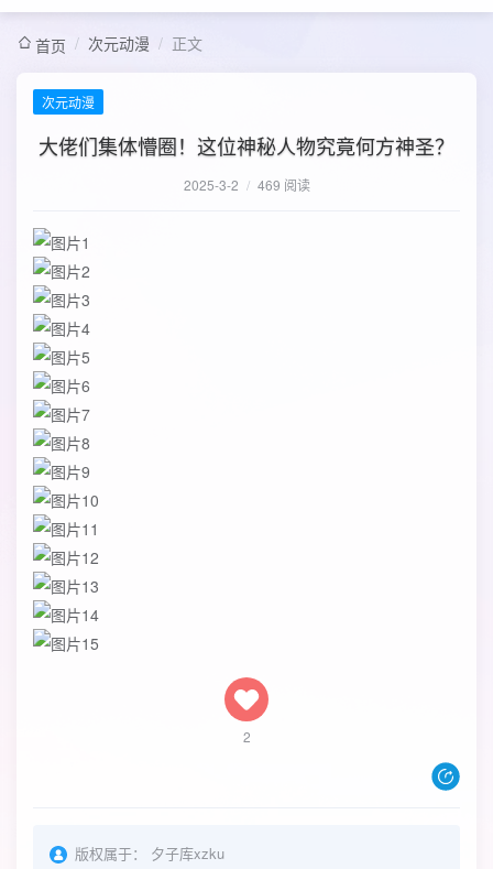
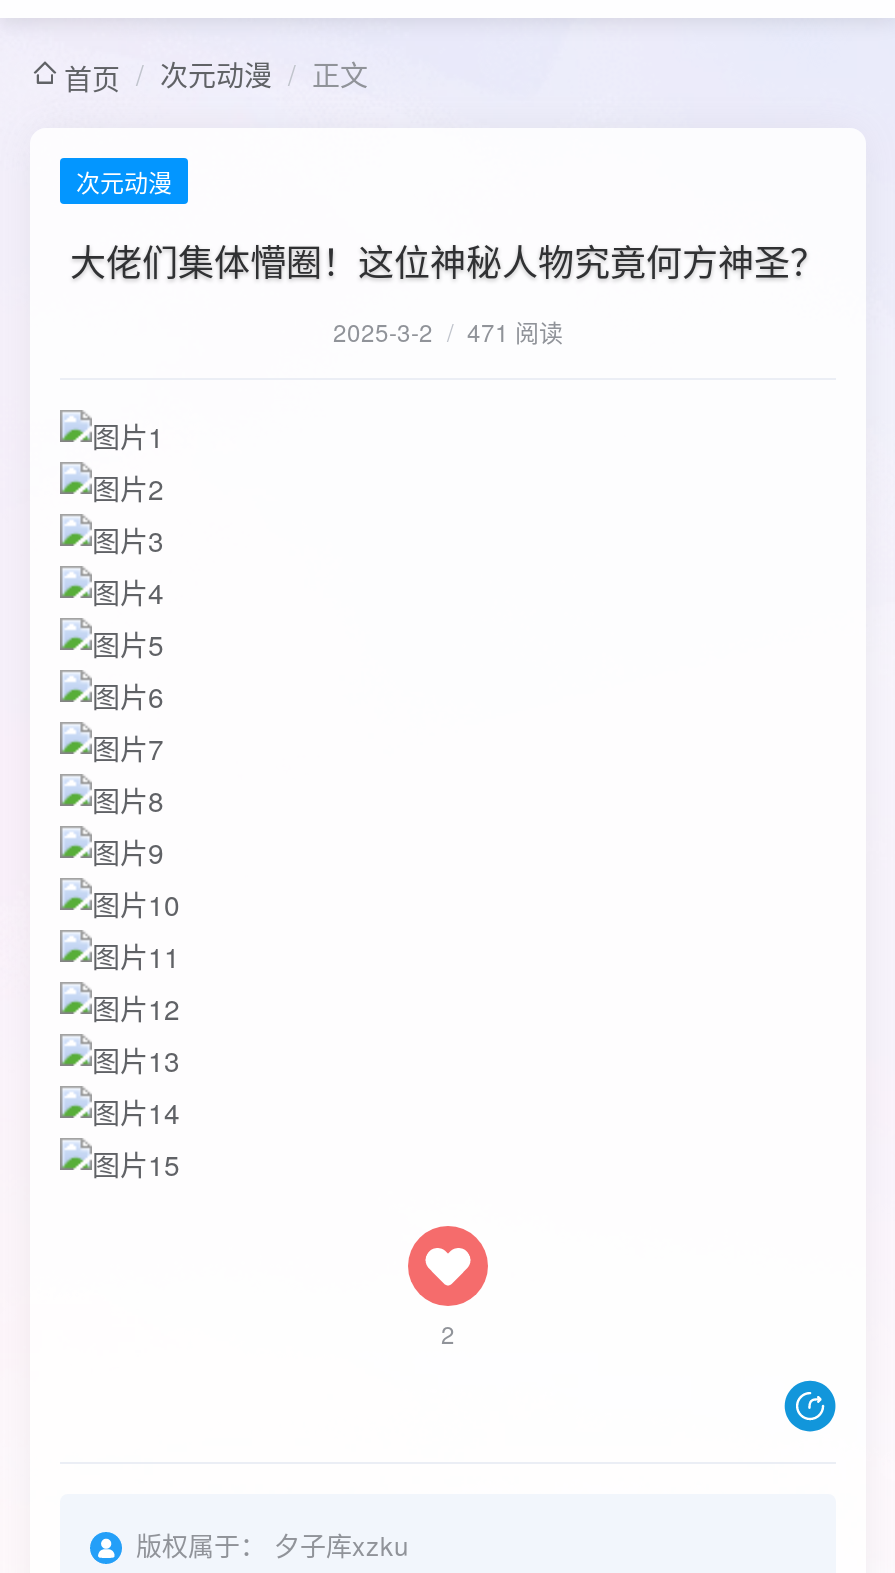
- 2025-3-2 / 469 阅读
+ 2025-3-2 / 471 阅读
